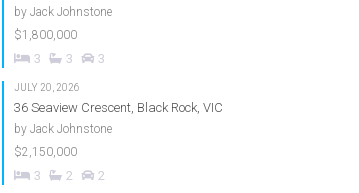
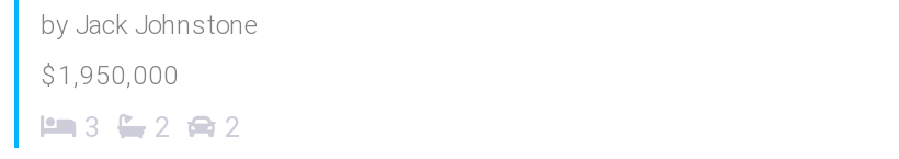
- $1,800,000
- 3
- 3
- 3
- JULY 20, 2026
- 36 Seaview Crescent, Black Rock, VIC
- by Jack Johnstone
- $2,150,000
+ $1,950,000
